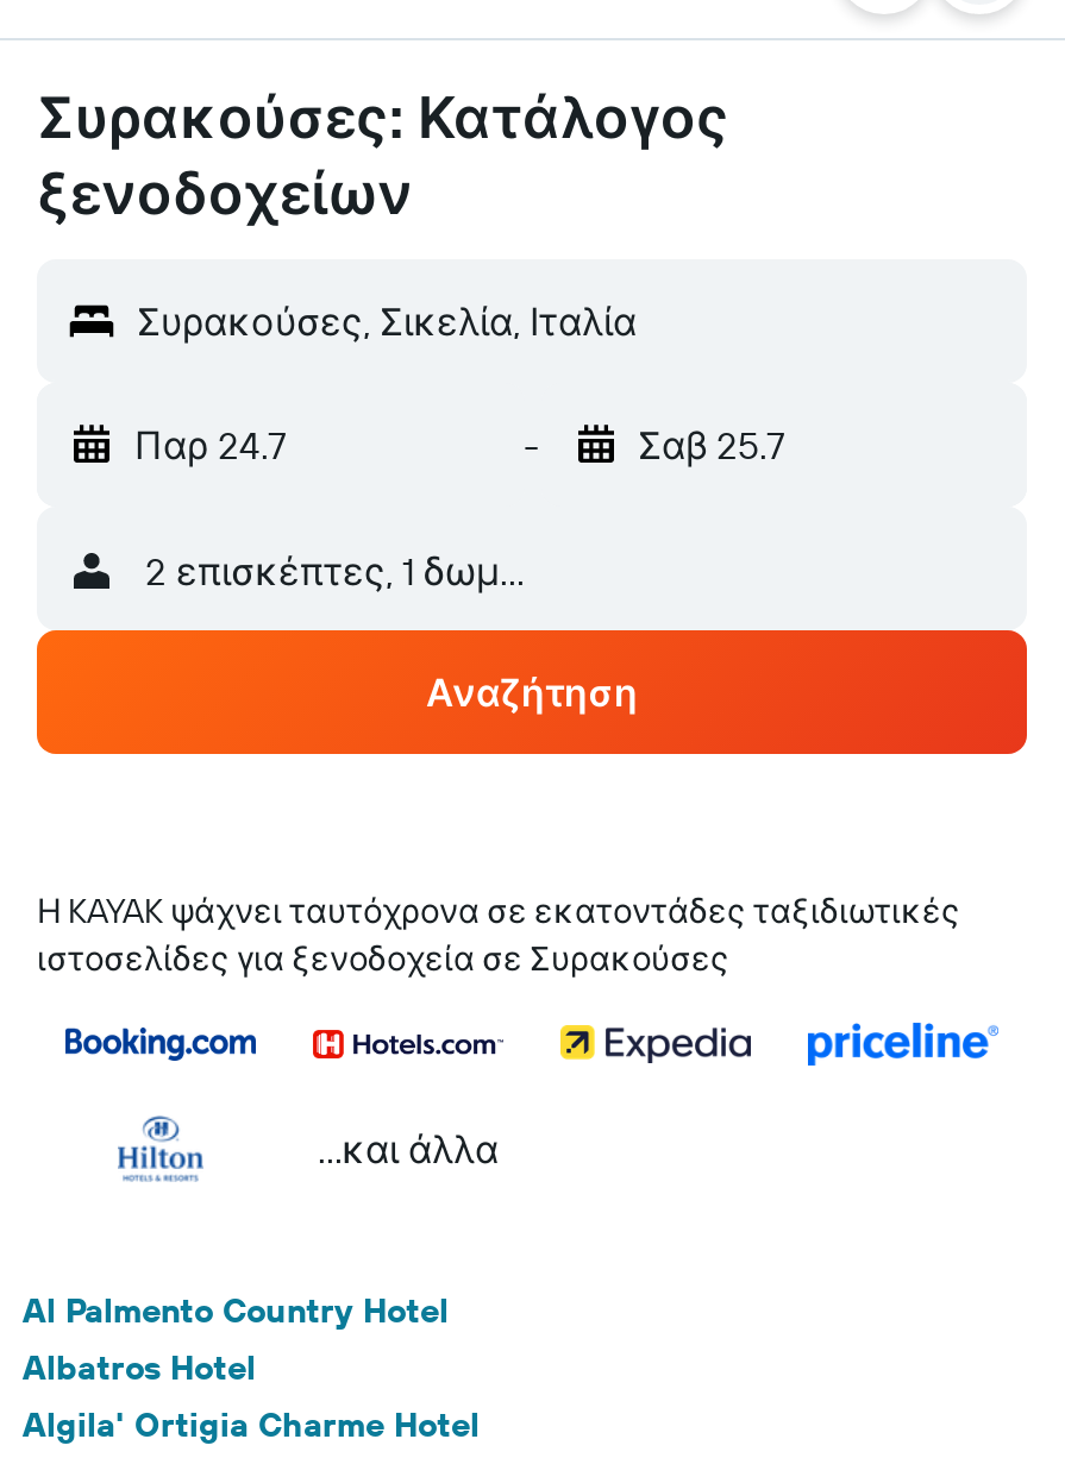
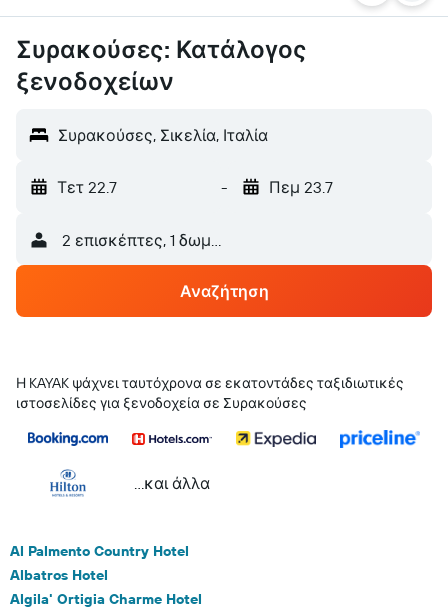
- Παρ 24.7
+ Τετ 22.7

- Σαβ 25.7
+ Πεμ 23.7
